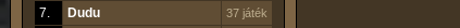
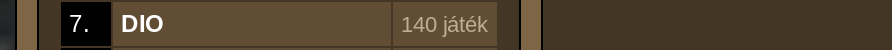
- Dudu
- 37 játék
+ DIO
+ 140 játék
